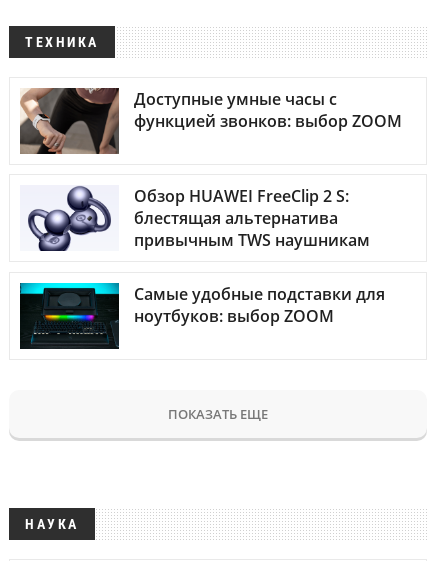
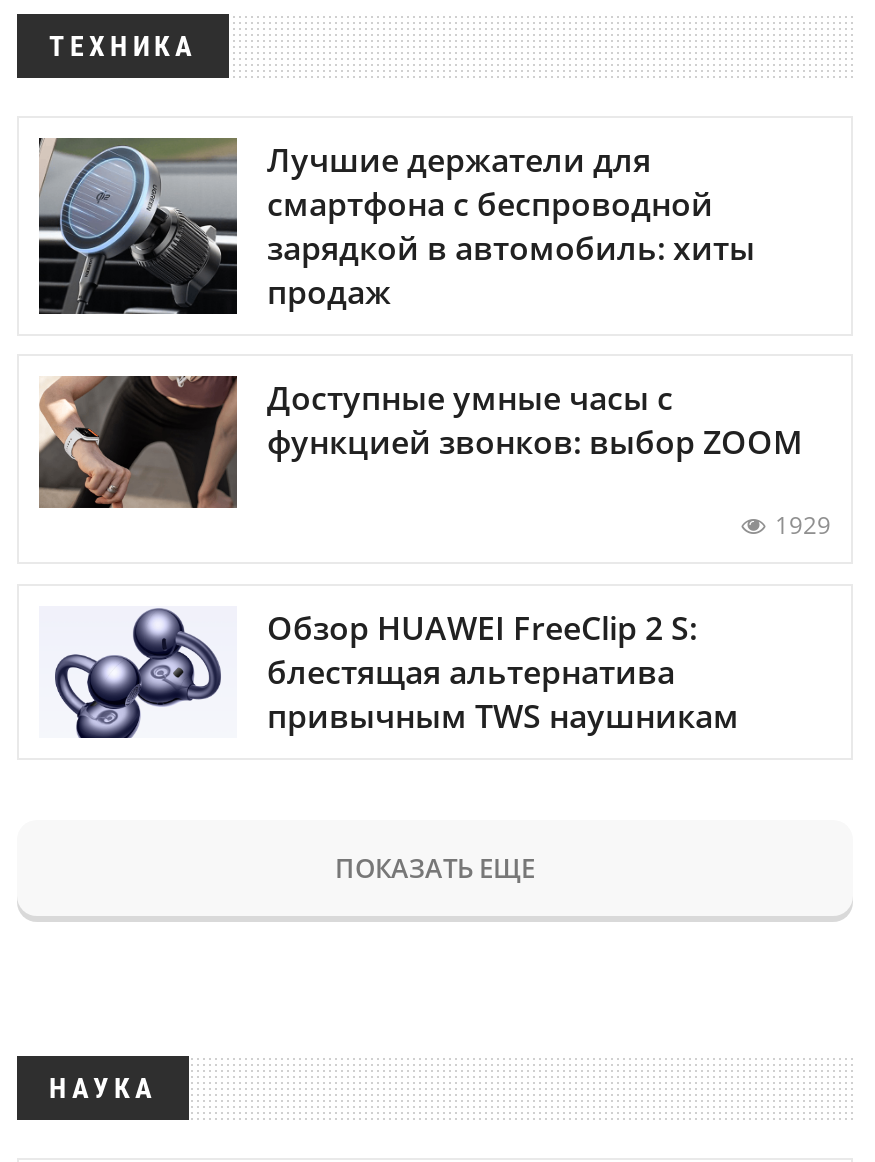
+ [image]
+ Лучшие держатели для
+ смартфона с беспроводной
+ зарядкой в автомобиль: хиты
+ продаж

moved down: [image] | Доступные умные часы с | функцией звонков: выбор ZOOM

+ 1929

moved down: [image] | Обзор HUAWEI FreeClip 2 S: | блестящая альтернатива | привычным TWS наушникам

- [image]
- Самые удобные подставки для
- ноутбуков: выбор ZOOM
